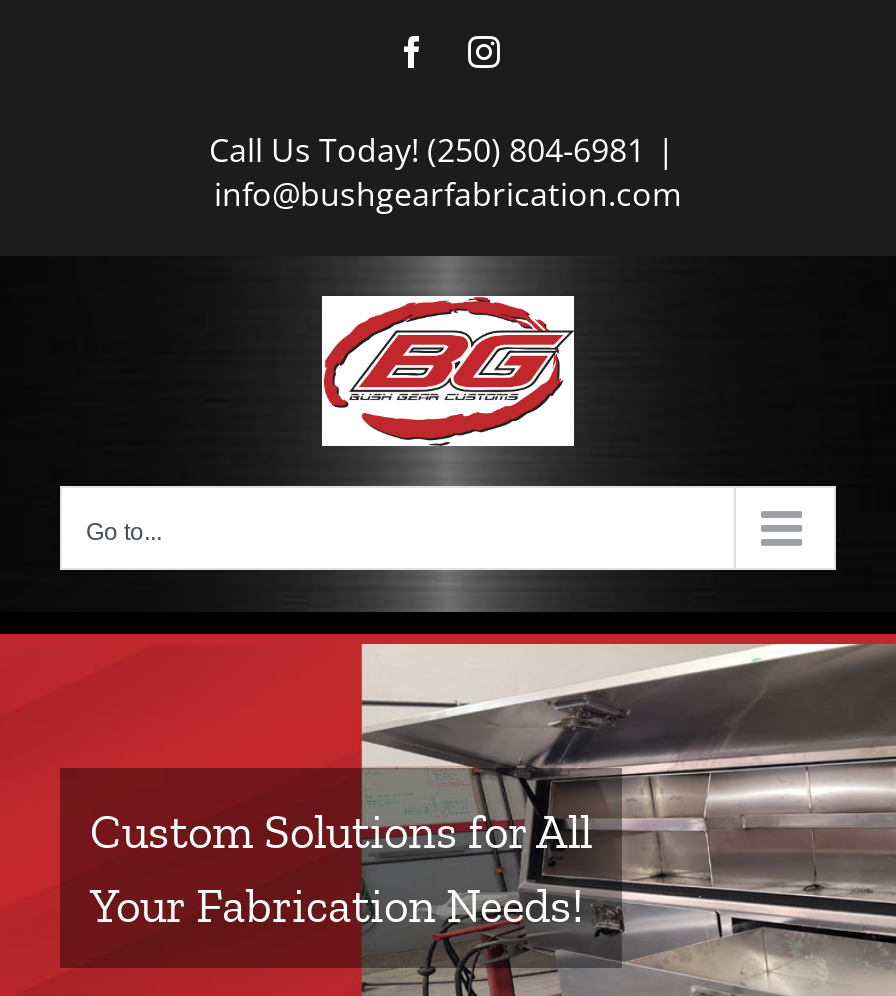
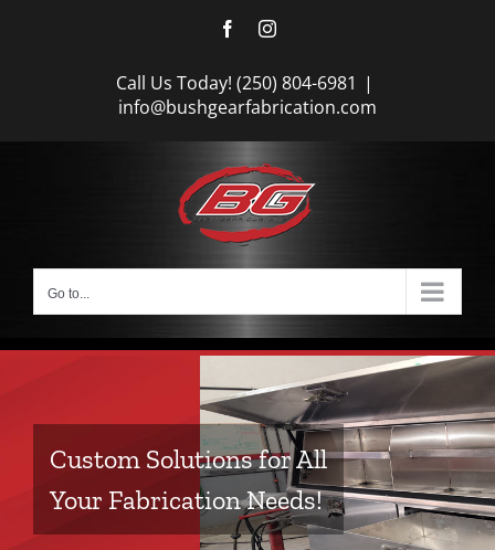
- [image]
+ [image]
